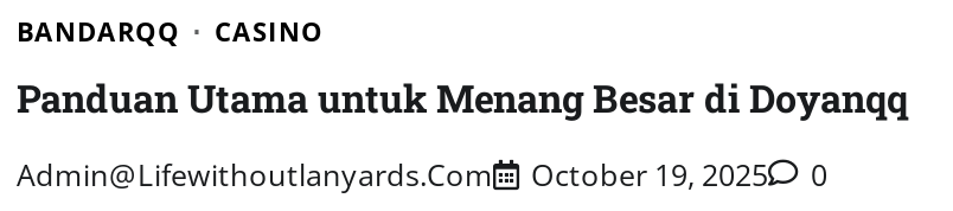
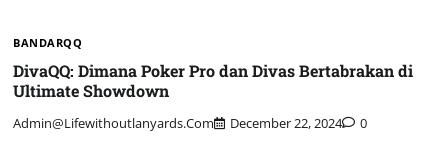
- CASINO
- Panduan Utama untuk Menang Besar di Doyanqq
+ DivaQQ: Dimana Poker Pro dan Divas Bertabrakan di
+ Ultimate Showdown

- Admin@lifewithoutlanyards.com October 19, 2025 0
+ Admin@lifewithoutlanyards.com December 22, 2024 0
